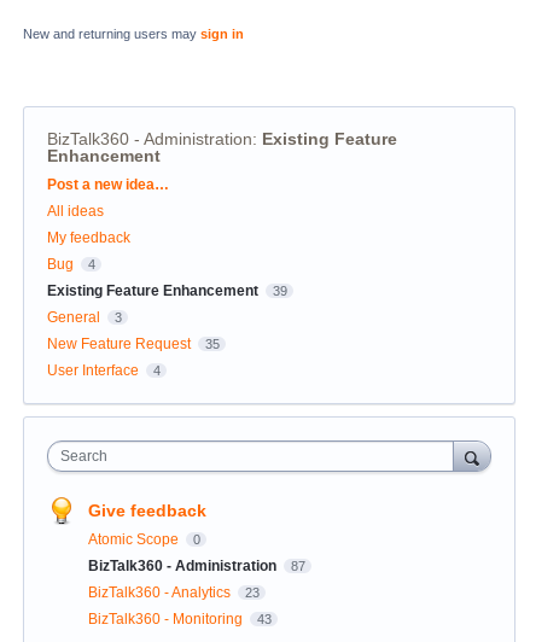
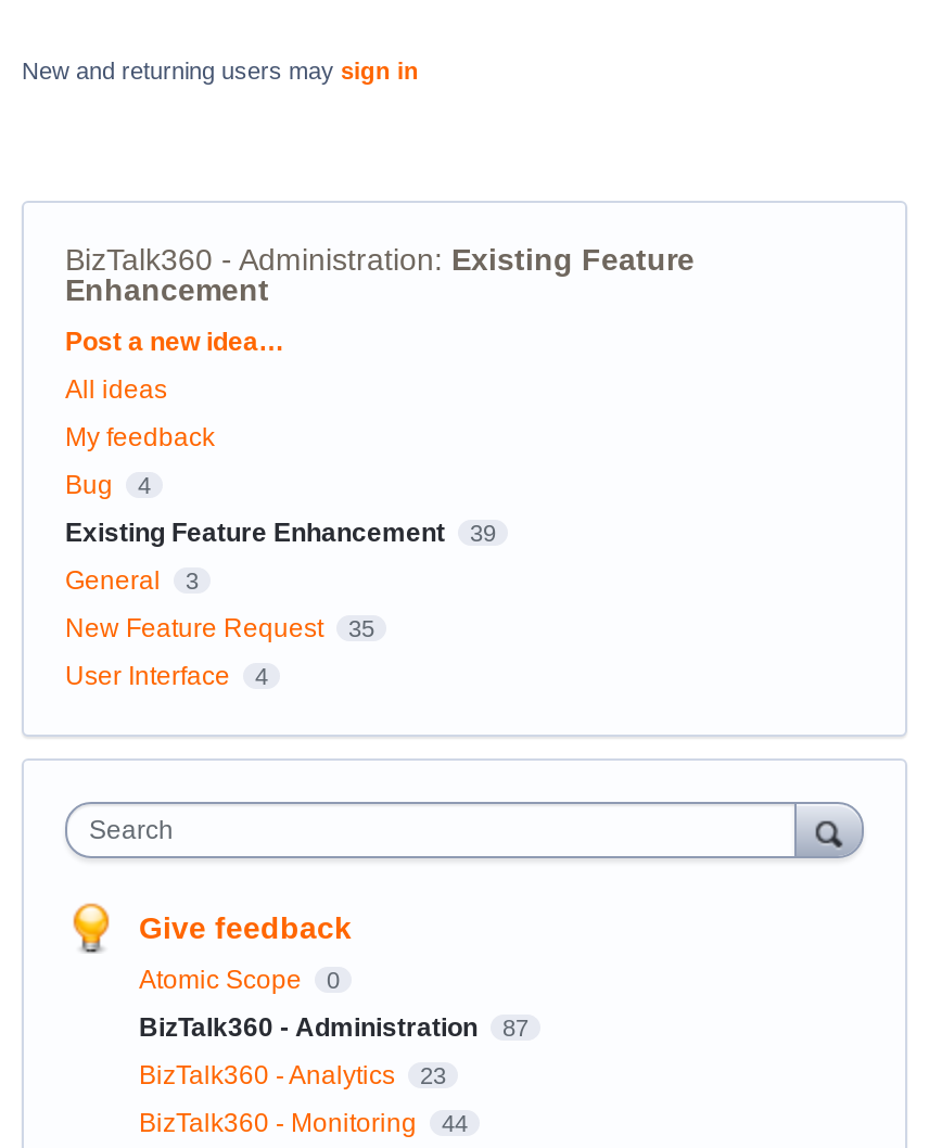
- BizTalk360 - Monitoring 43
+ BizTalk360 - Monitoring 44
